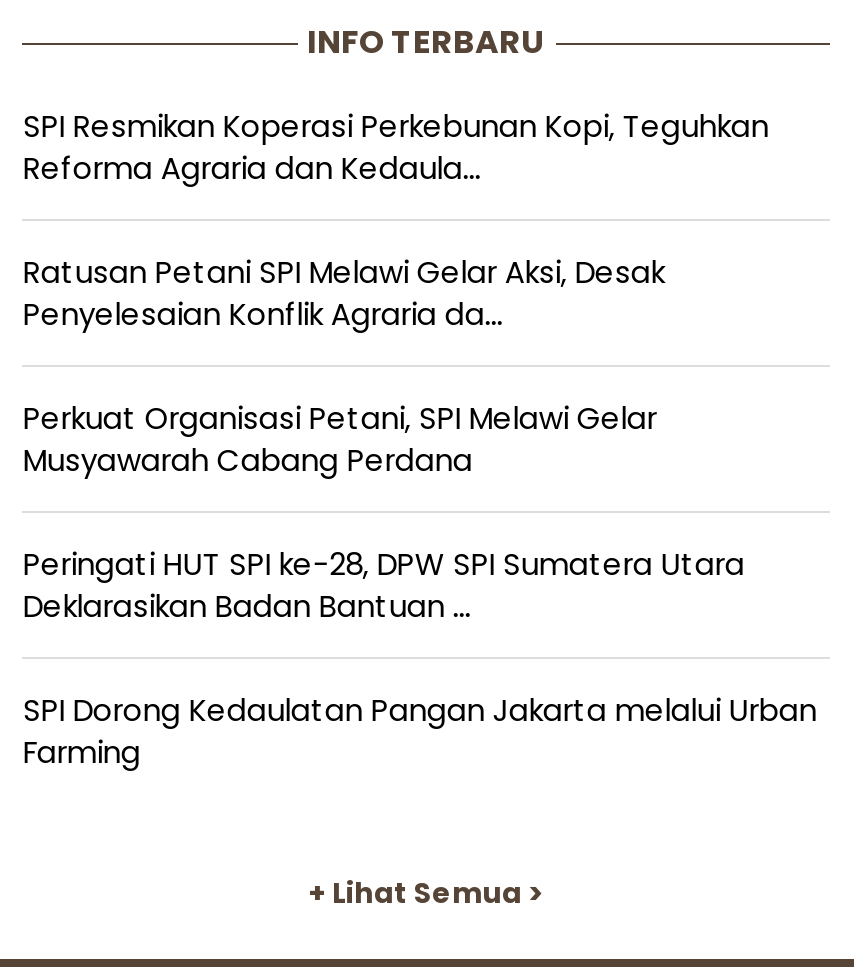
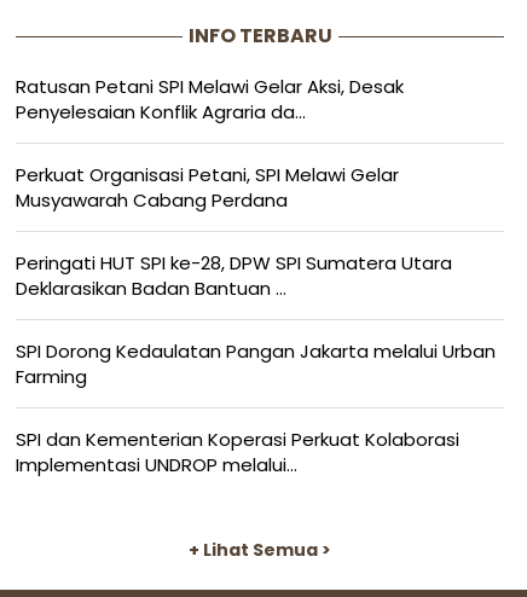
- SPI Resmikan Koperasi Perkebunan Kopi, Teguhkan
- Reforma Agraria dan Kedaula...

moved up: Ratusan Petani SPI Melawi Gelar Aksi, Desak | Penyelesaian Konflik Agraria da... | Perkuat Organisasi Petani, SPI Melawi Gelar | Musyawarah Cabang Perdana | Peringati HUT SPI ke-28, DPW SPI Sumatera Utara | Deklarasikan Badan Bantuan ... | SPI Dorong Kedaulatan Pangan Jakarta melalui Urban | Farming

+ SPI dan Kementerian Koperasi Perkuat Kolaborasi
+ Implementasi UNDROP melalui...
